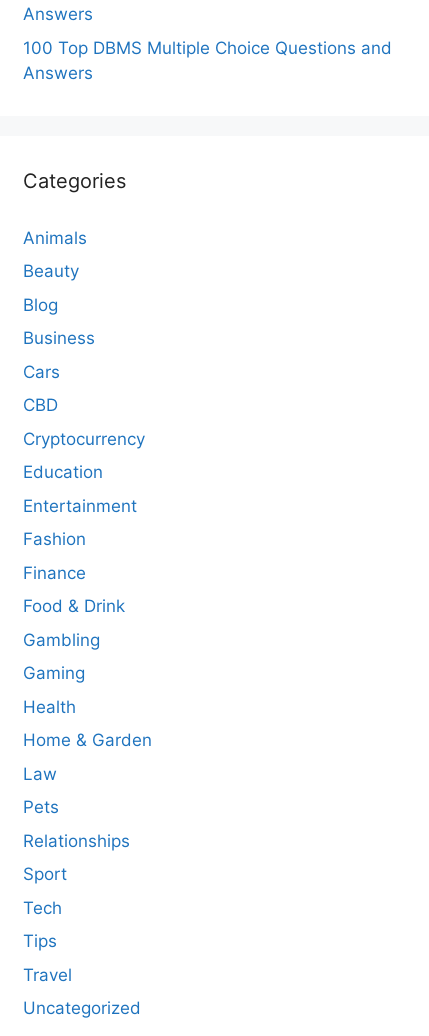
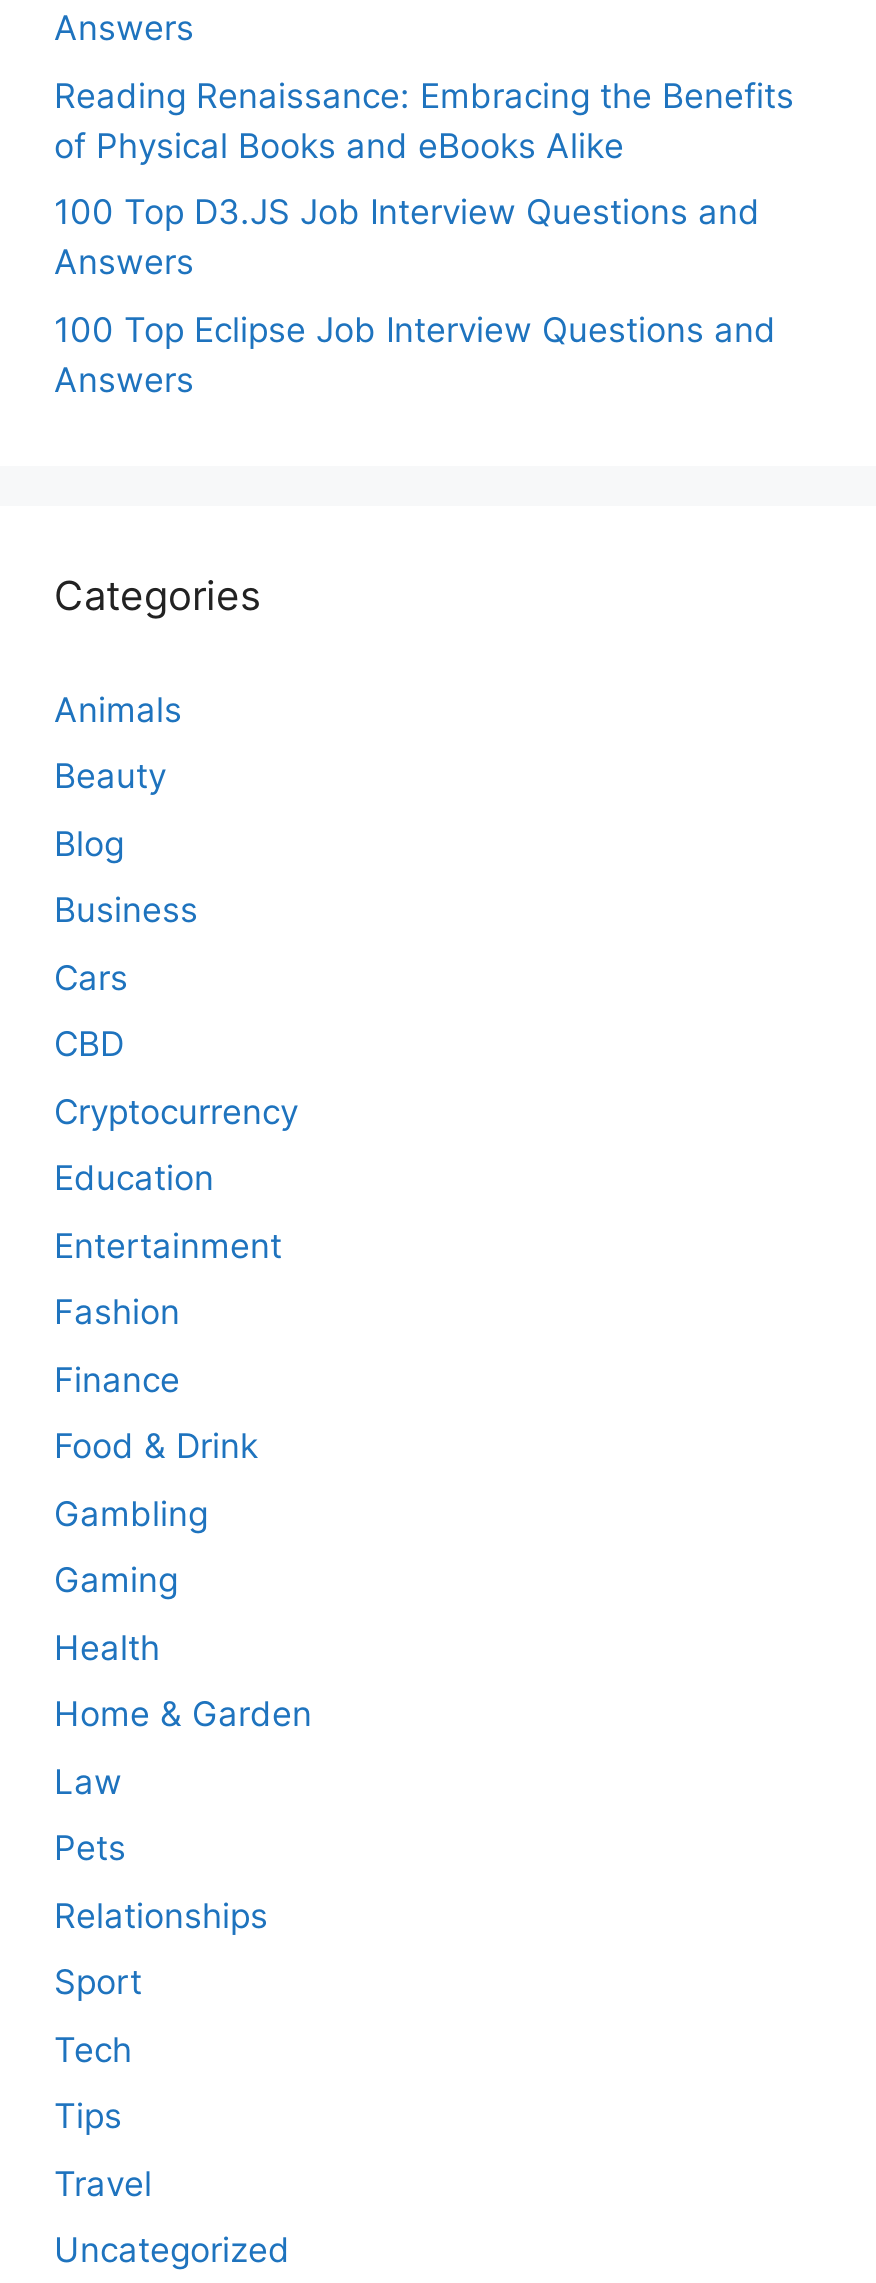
- 100 Top DBMS Multiple Choice Questions and
+ Reading Renaissance: Embracing the Benefits
+ of Physical Books and eBooks Alike
+ 100 Top D3.JS Job Interview Questions and
+ Answers
+ 100 Top Eclipse Job Interview Questions and
